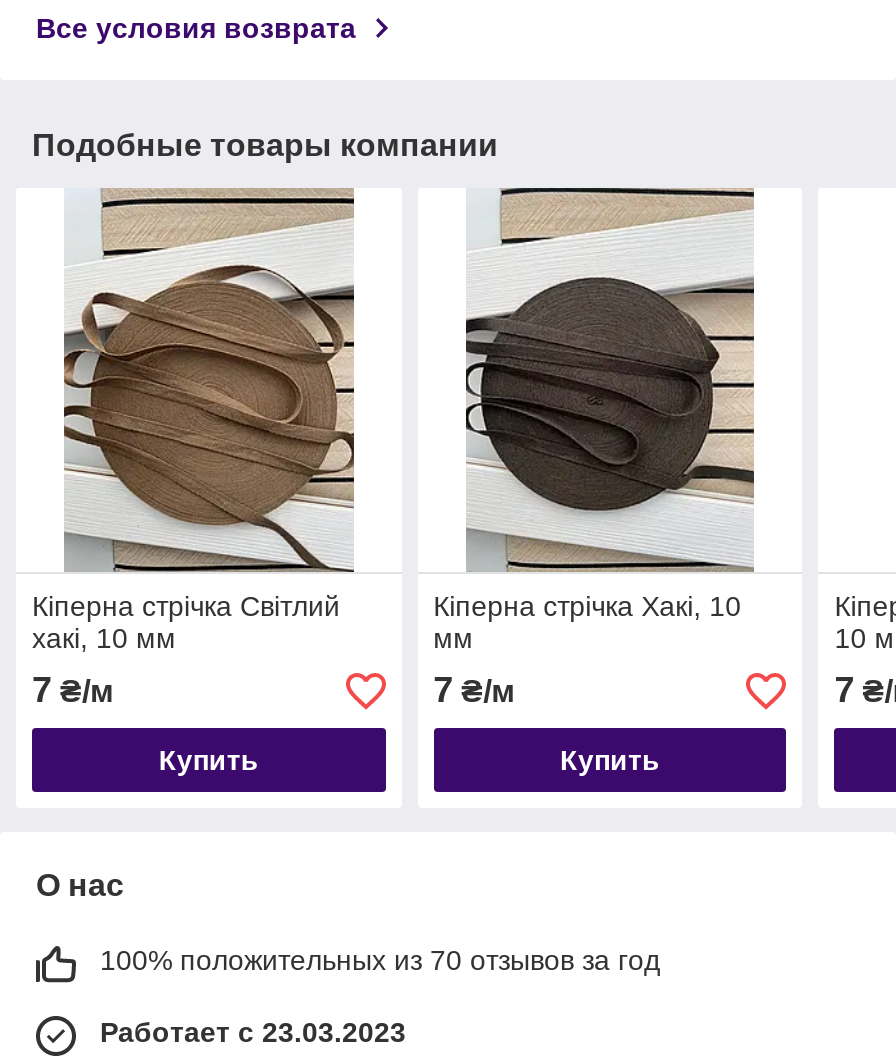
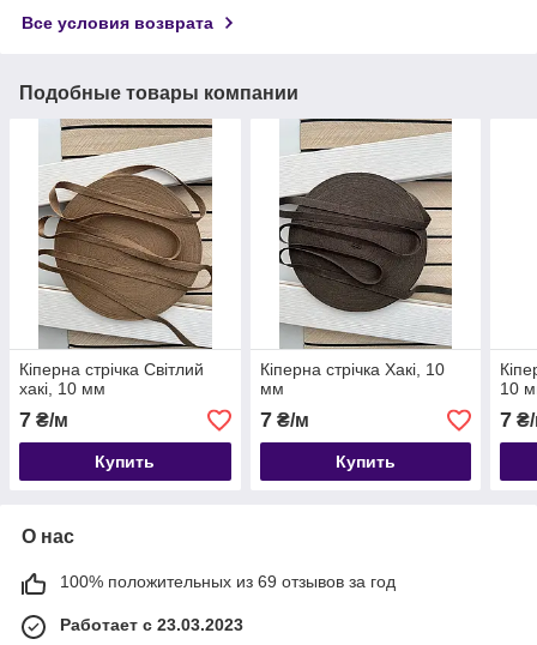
- 100% положительных из 70 отзывов за год
+ 100% положительных из 69 отзывов за год
